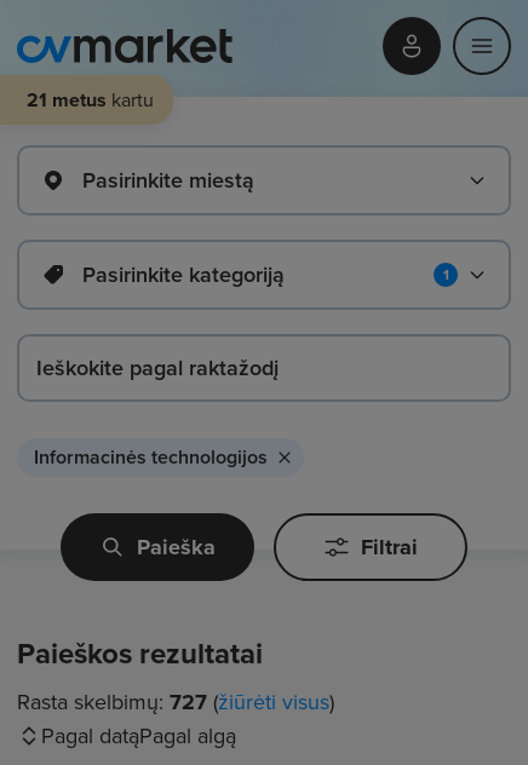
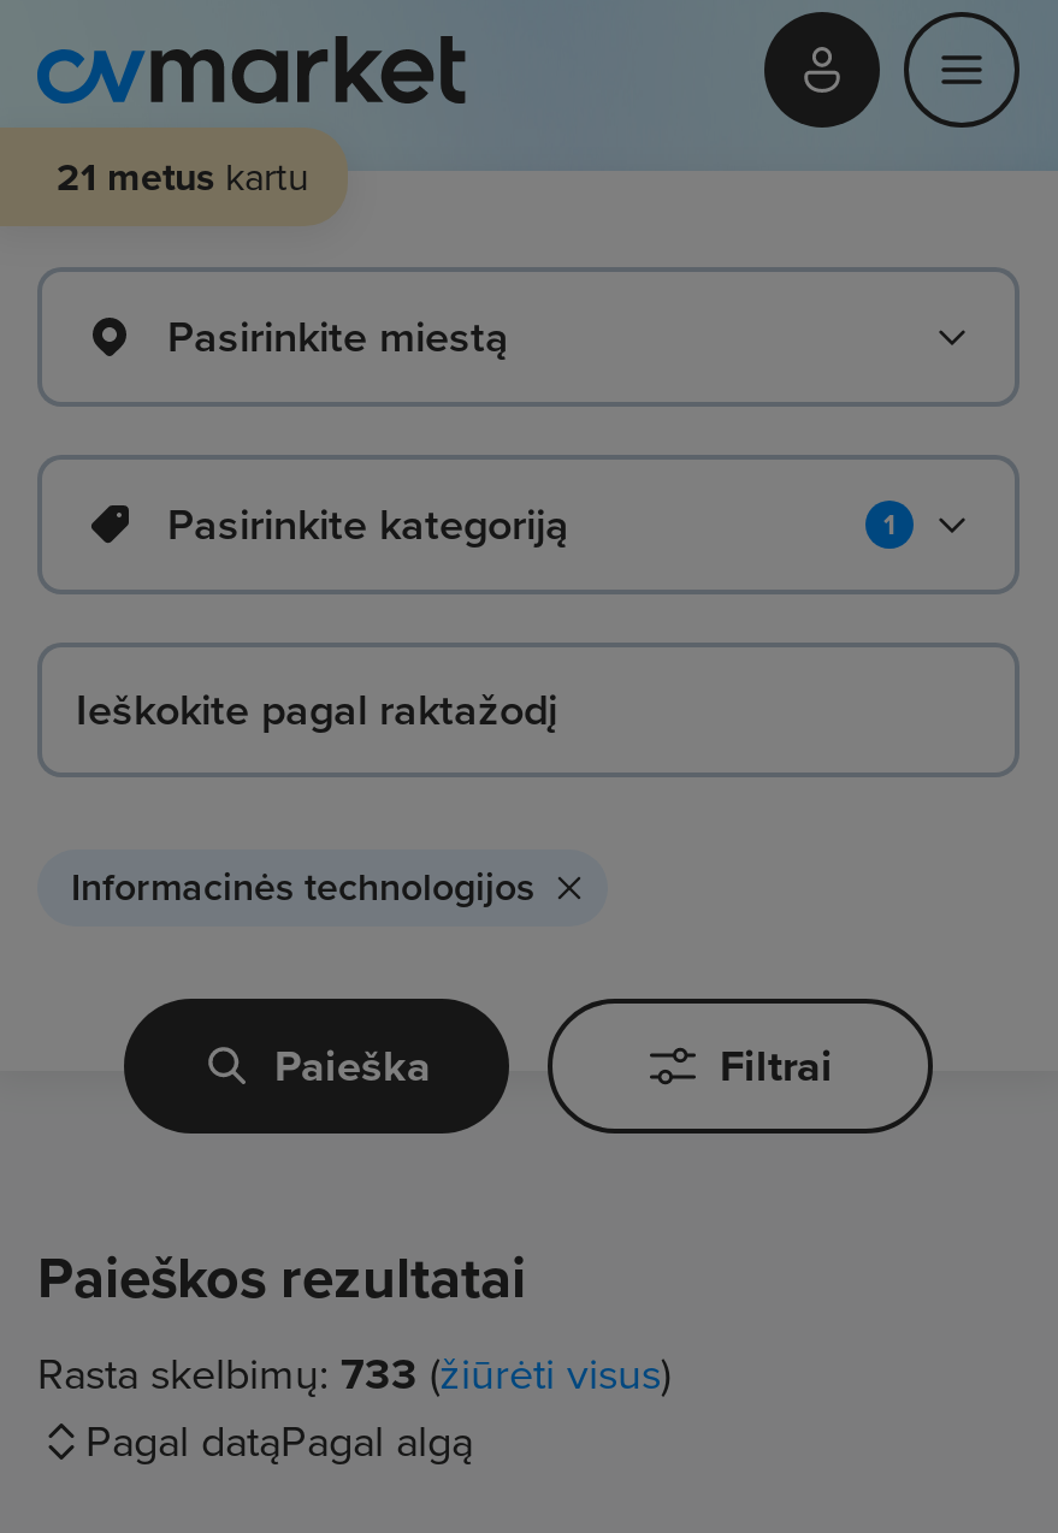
- Rasta skelbimų: 727 (žiūrėti visus)
+ Rasta skelbimų: 733 (žiūrėti visus)
